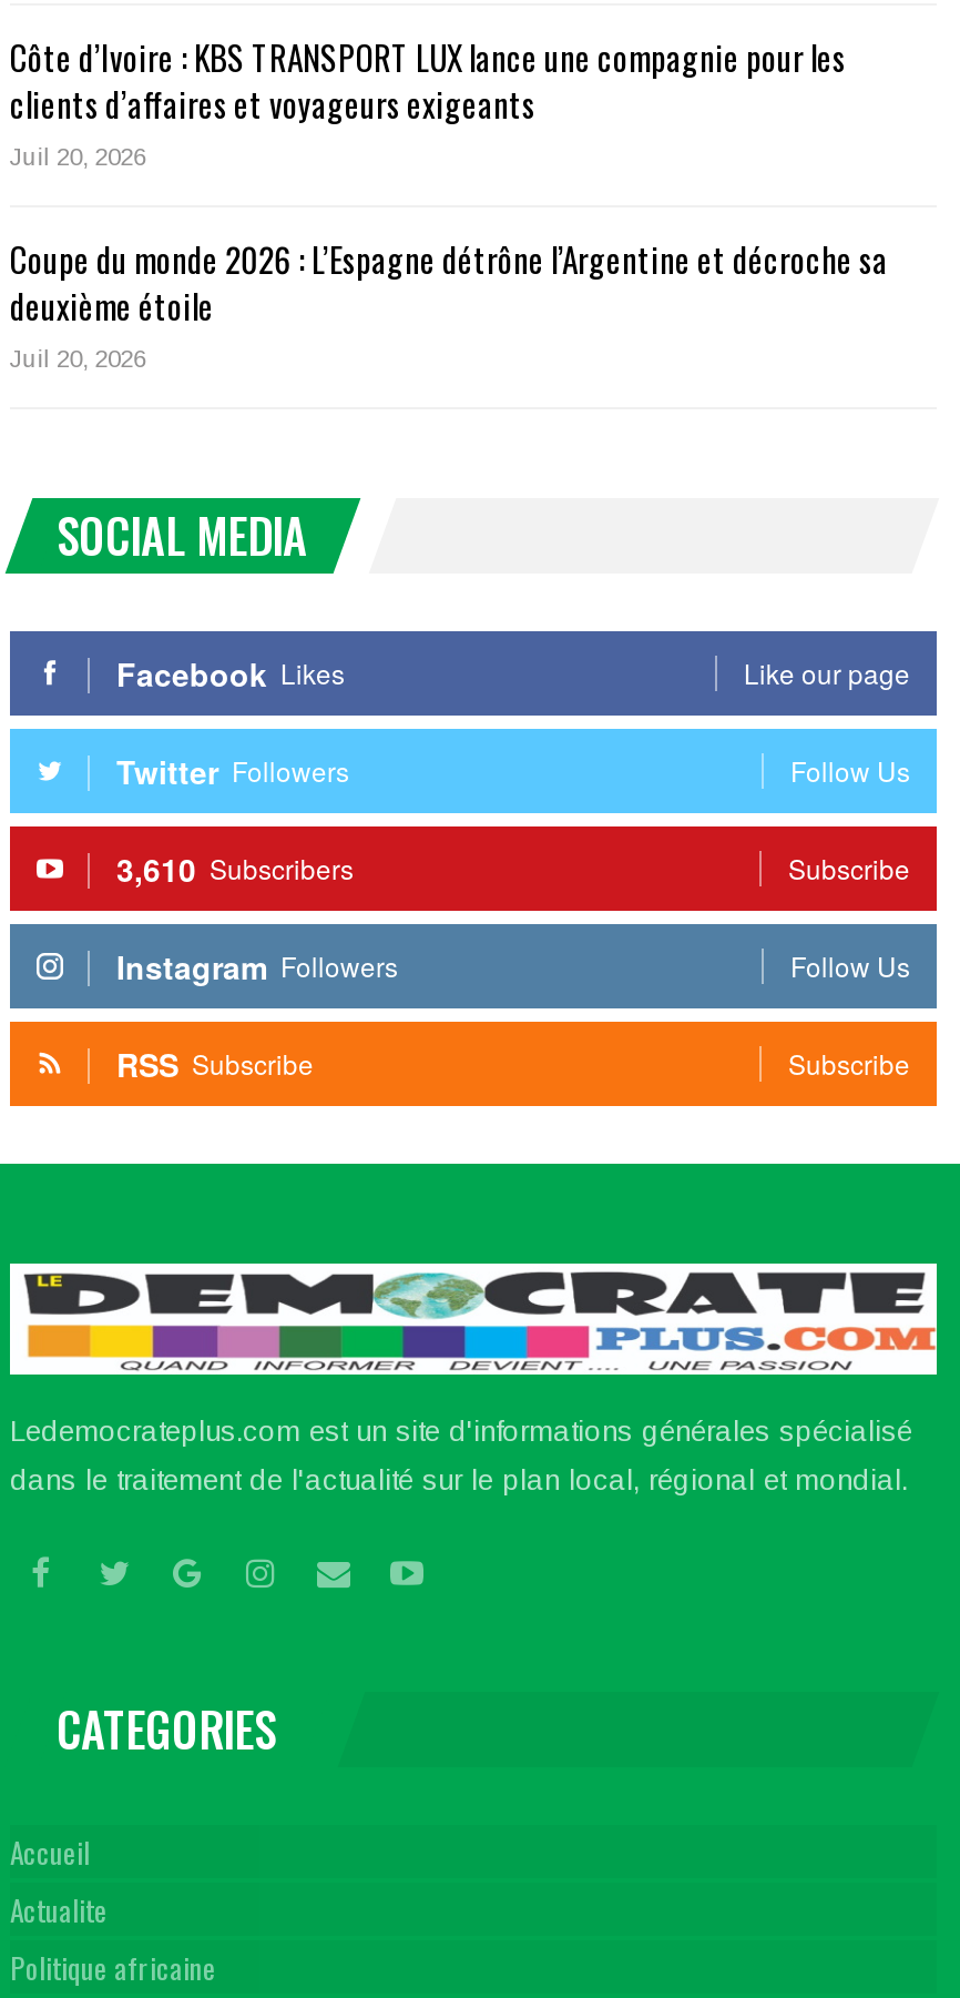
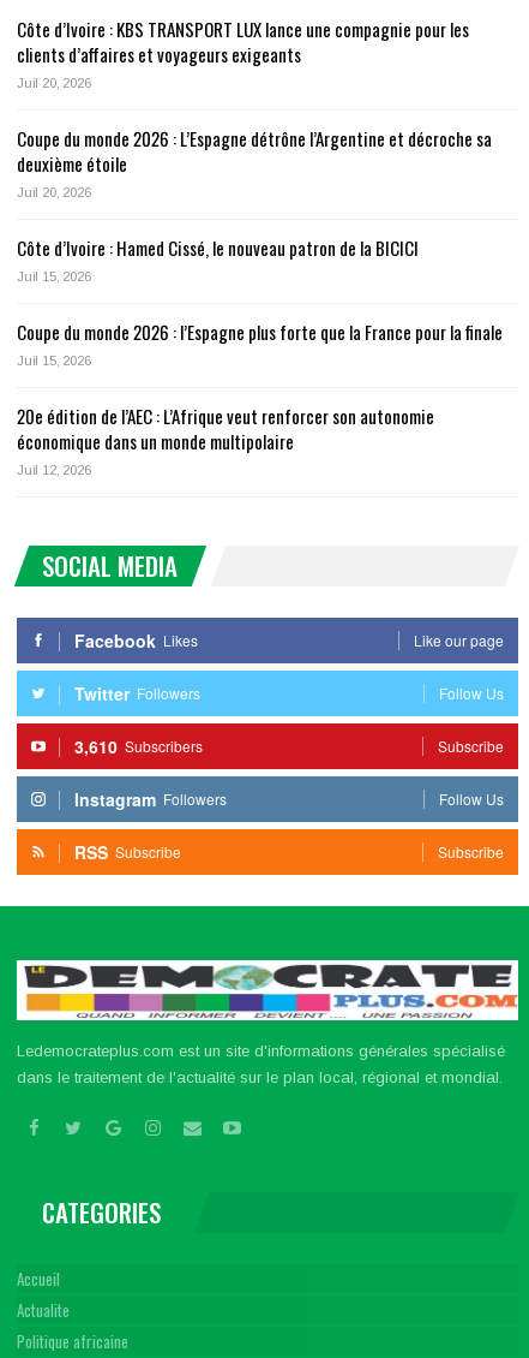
+ Côte d’Ivoire : Hamed Cissé, le nouveau patron de la BICICI
+ Juil 15, 2026
+ Coupe du monde 2026 : l’Espagne plus forte que la France pour la finale
+ Juil 15, 2026
+ 20e édition de l’AEC : L’Afrique veut renforcer son autonomie
+ économique dans un monde multipolaire
+ Juil 12, 2026
